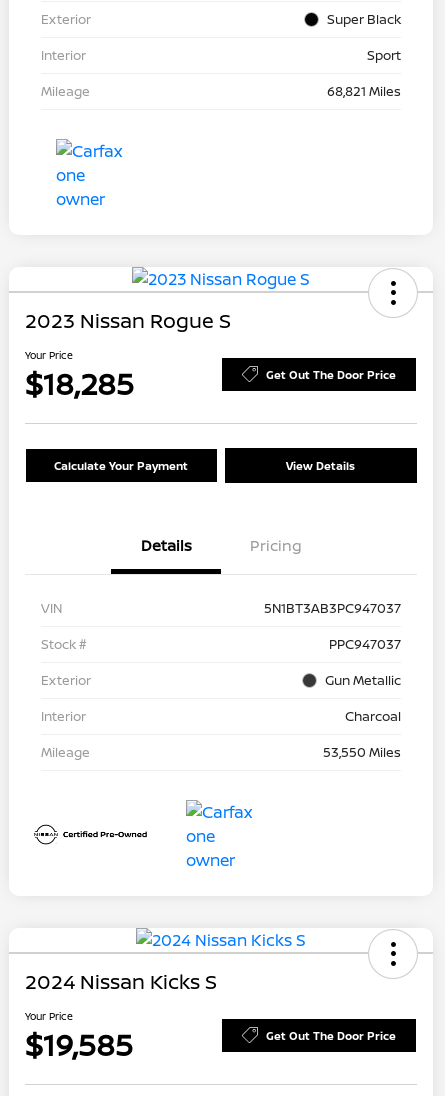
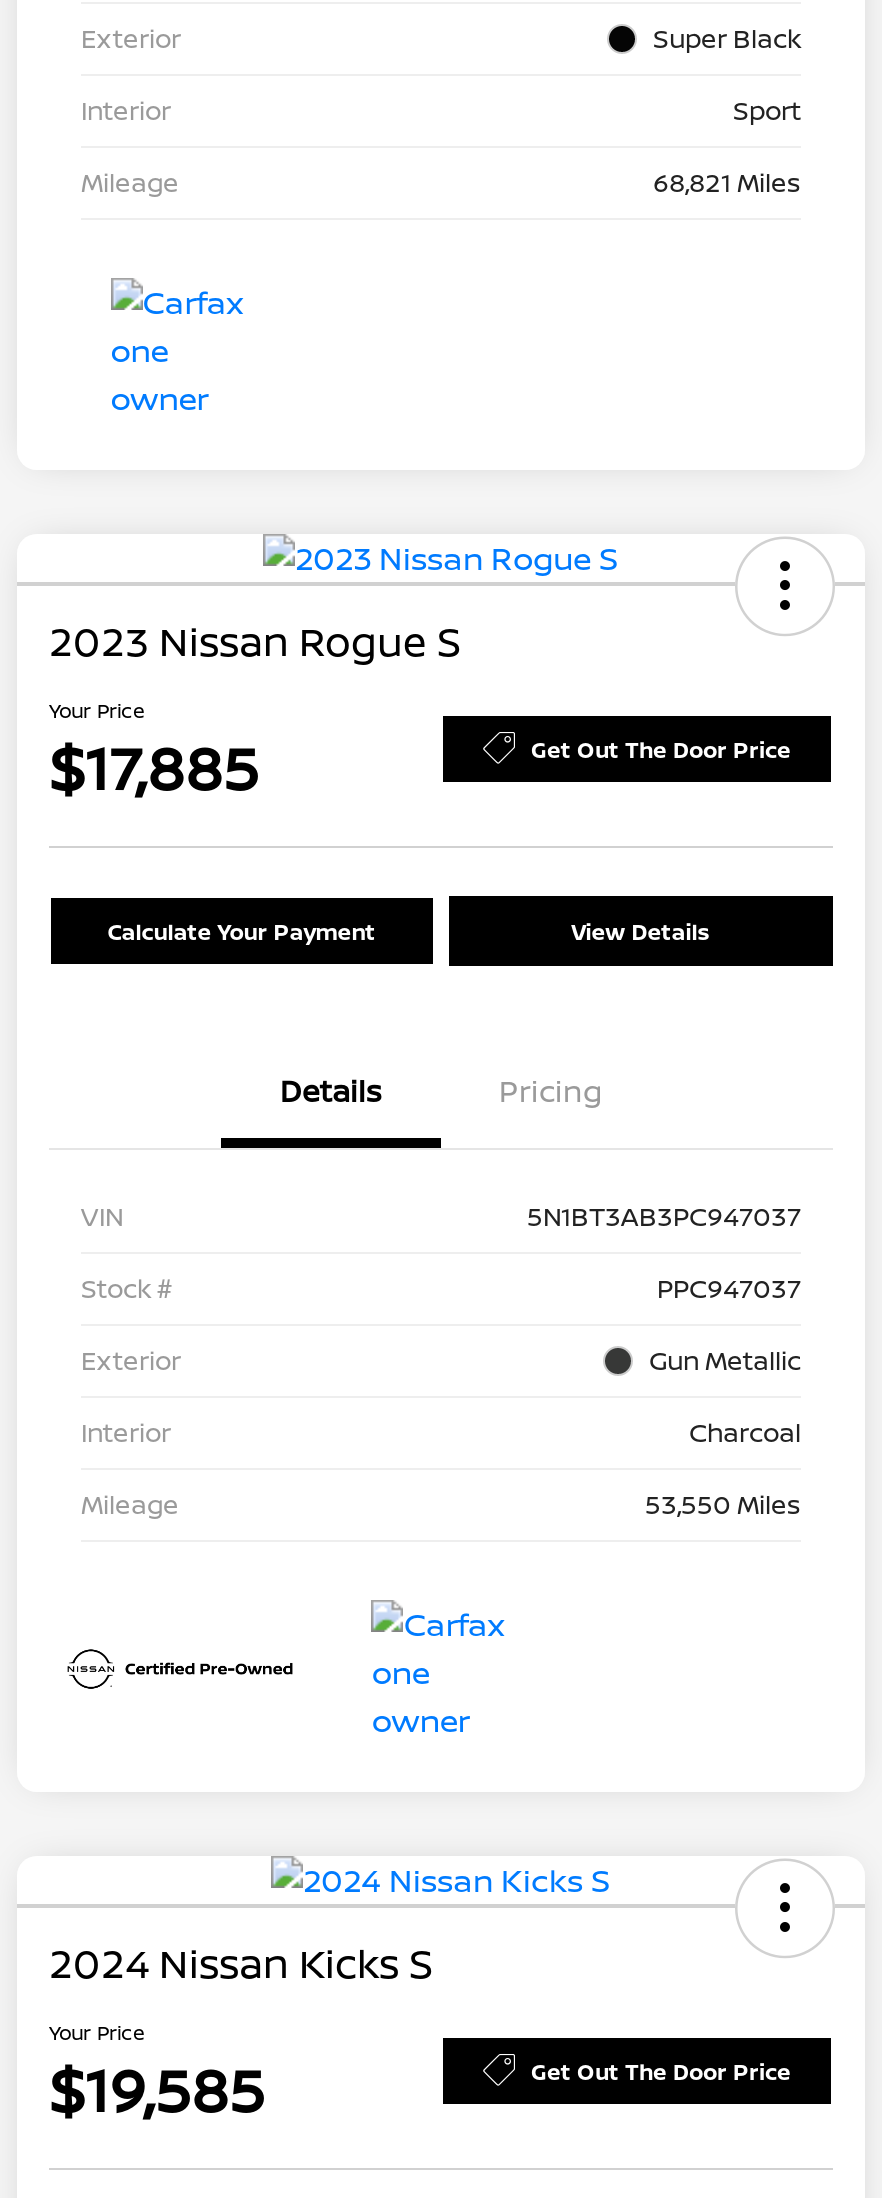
- $18,285
+ $17,885
